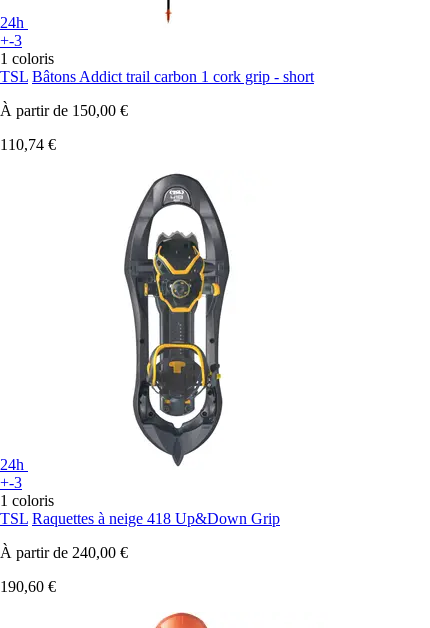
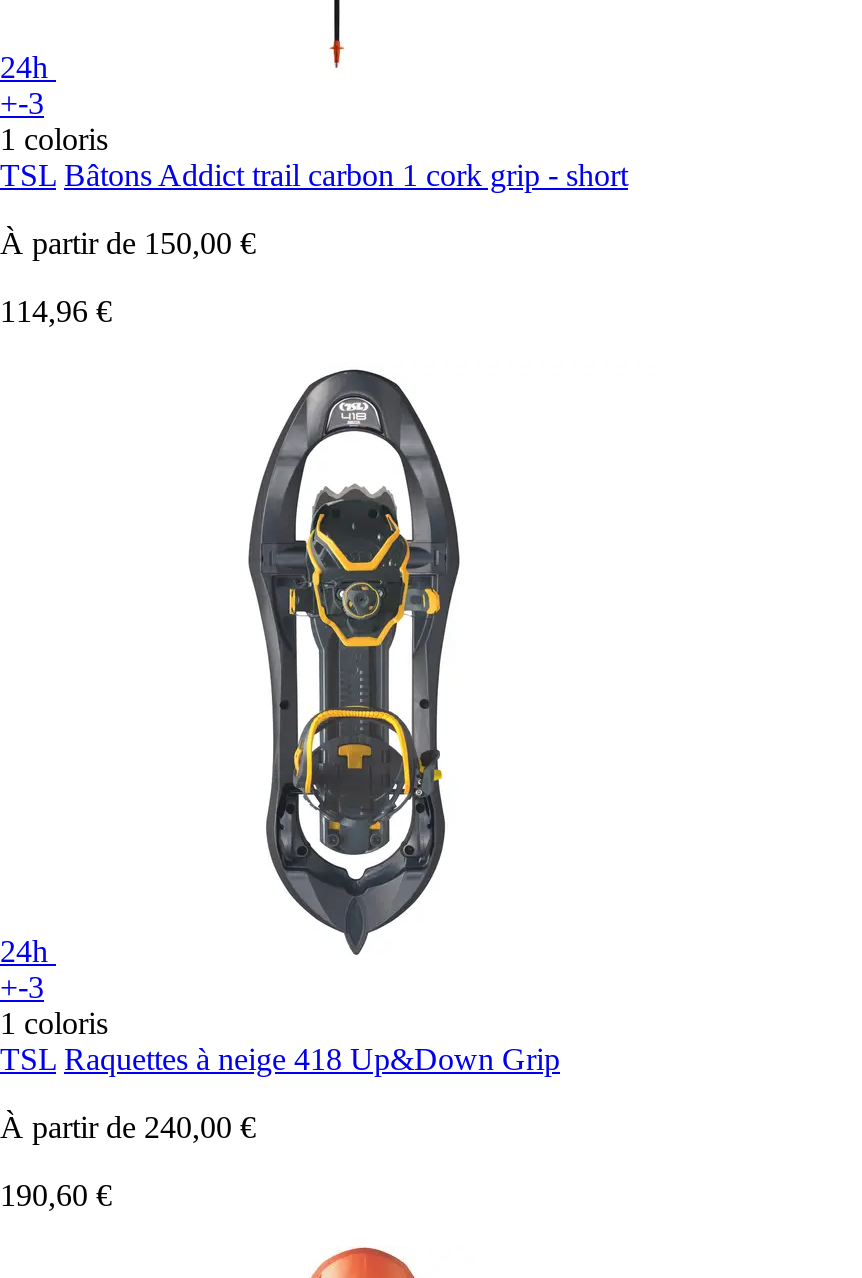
- 110,74 €
+ 114,96 €
